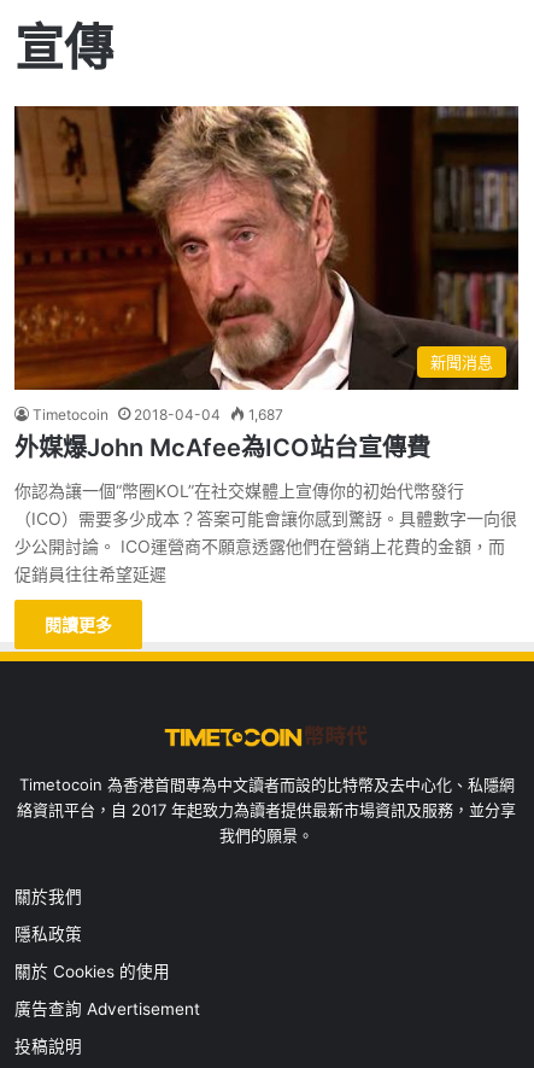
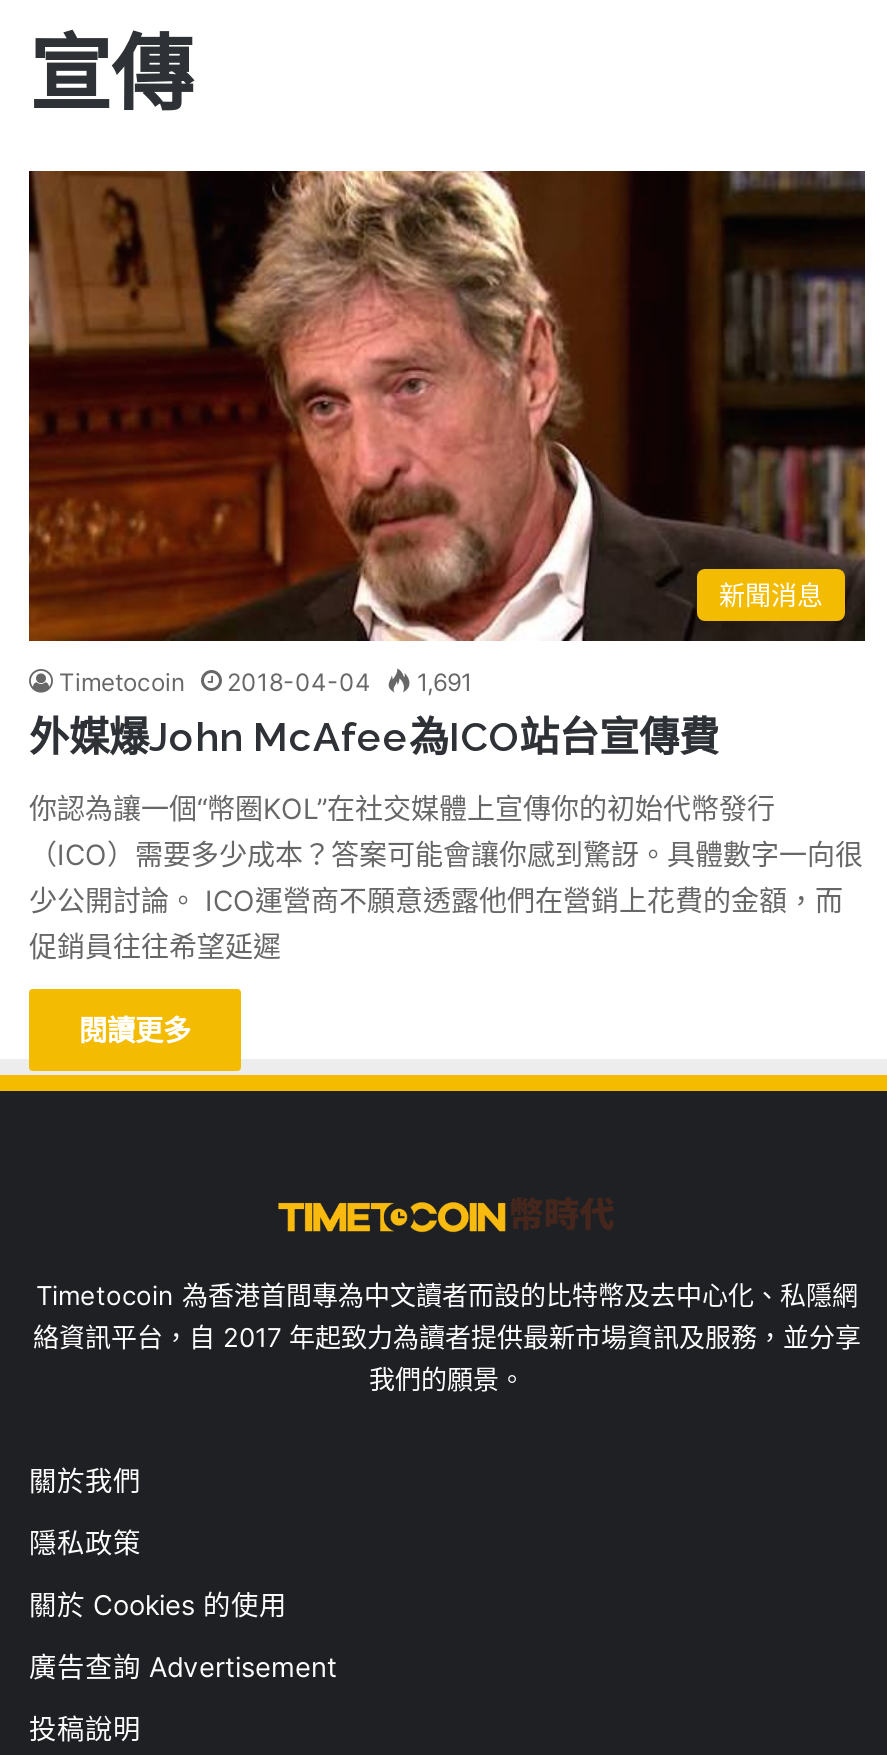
- Timetocoin 2018-04-04 1,687
+ Timetocoin 2018-04-04 1,691
